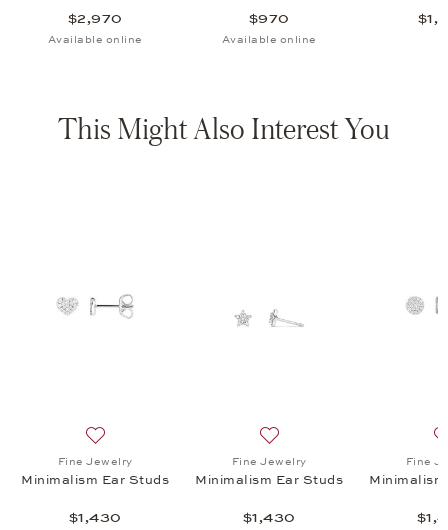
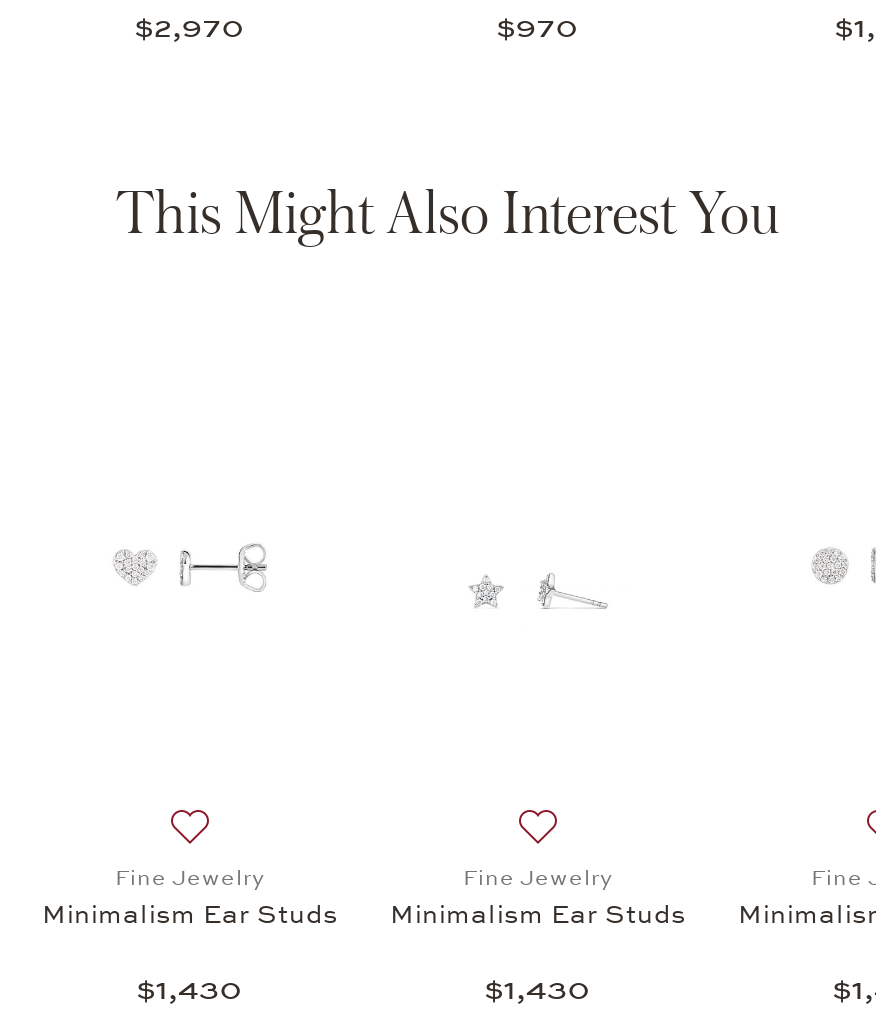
- Available online

- Available online
